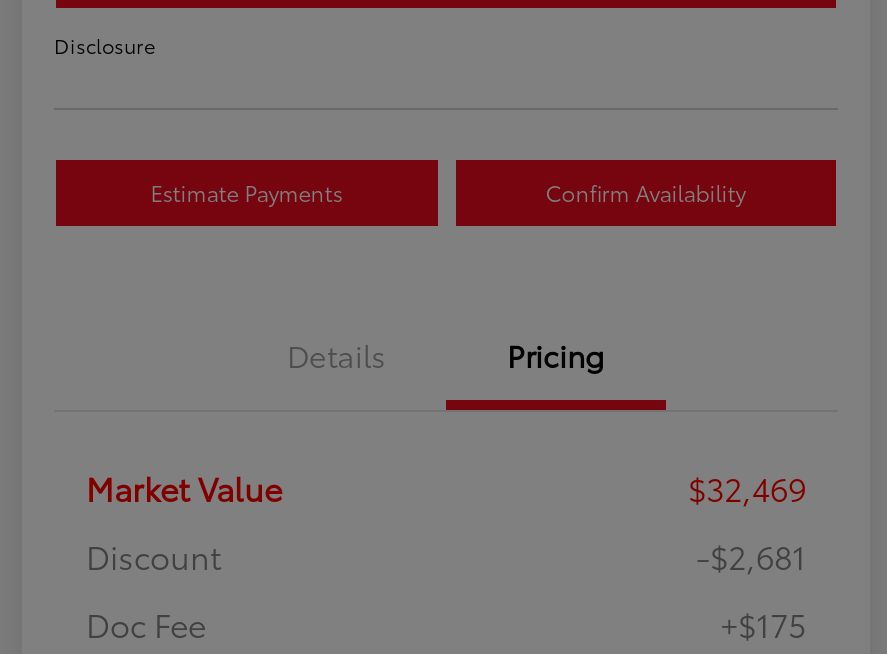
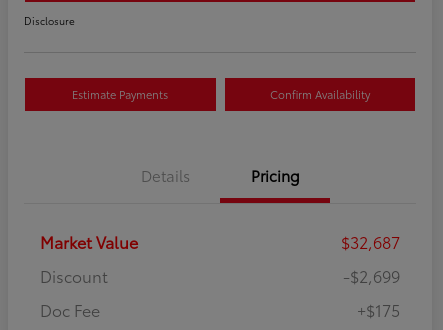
- $32,469
+ $32,687

- -$2,681
+ -$2,699
